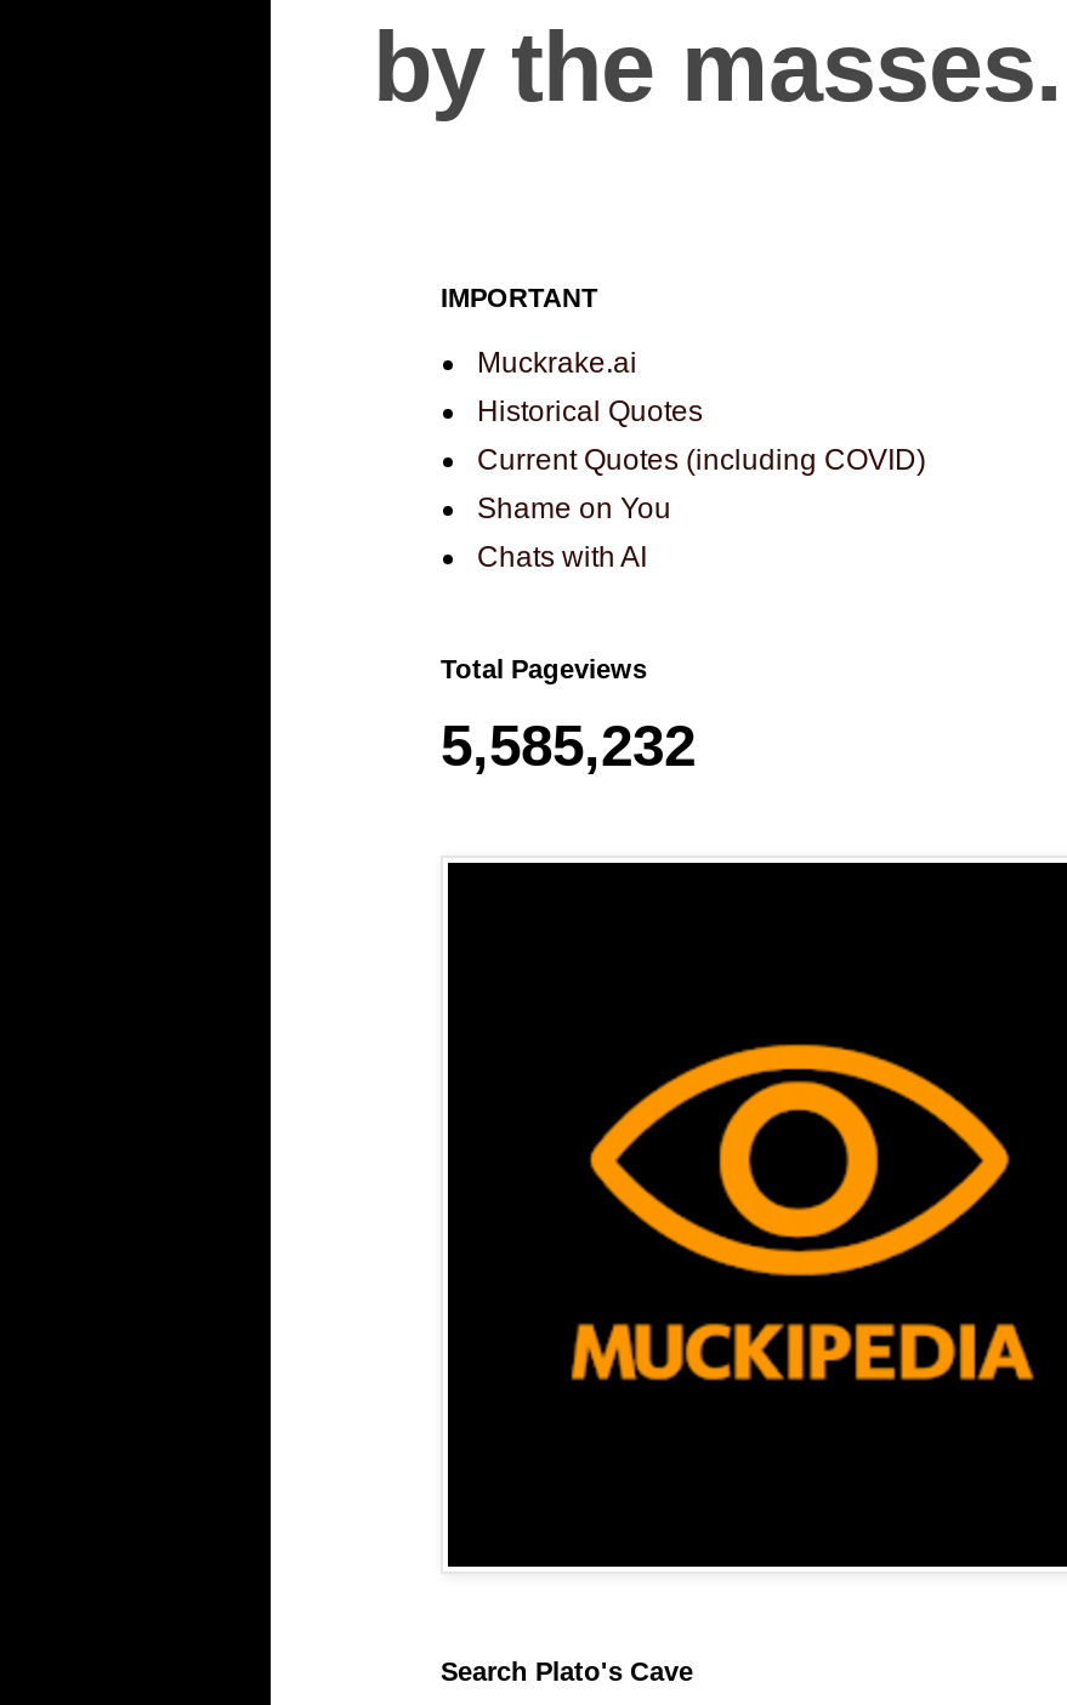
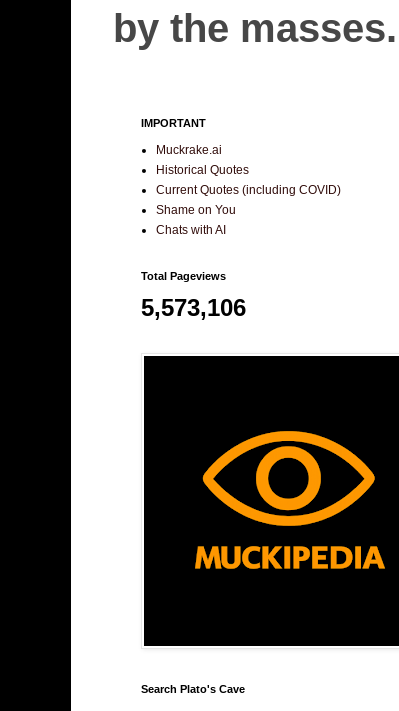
- 5,585,232
+ 5,573,106
